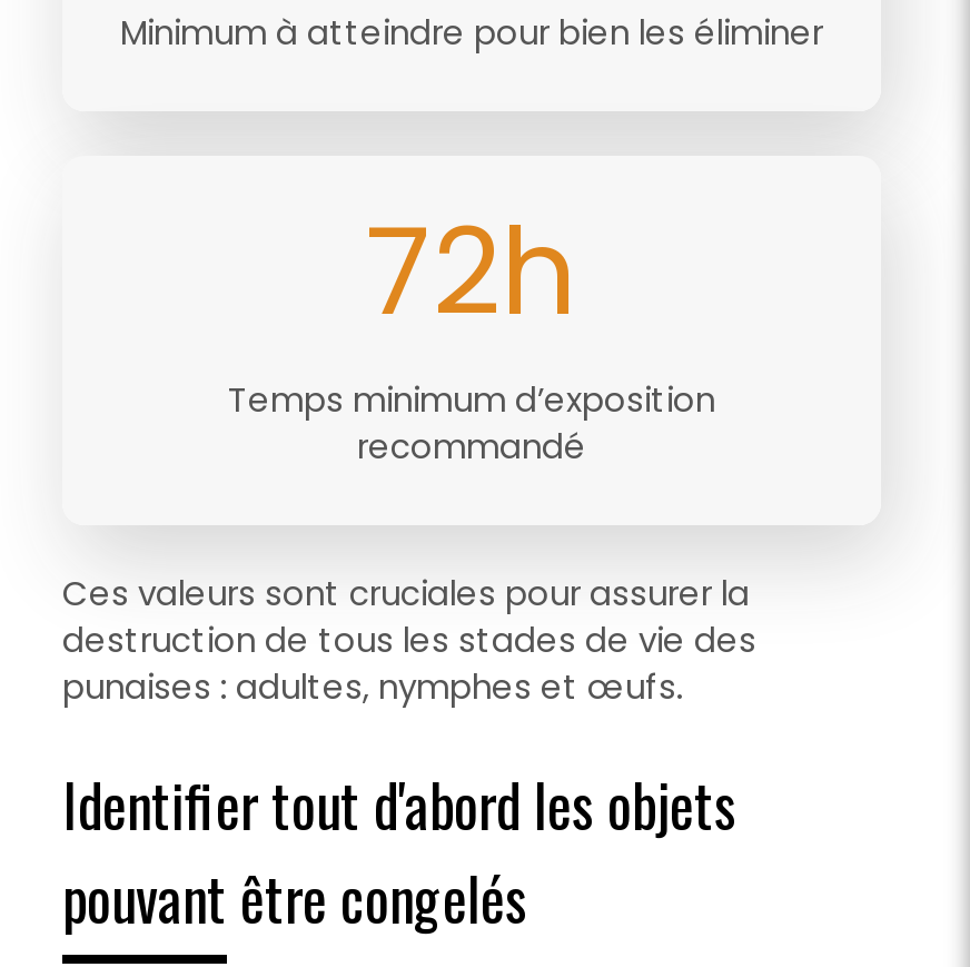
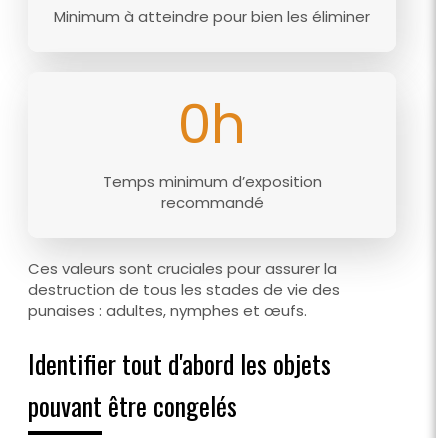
- 72h
+ 0h
